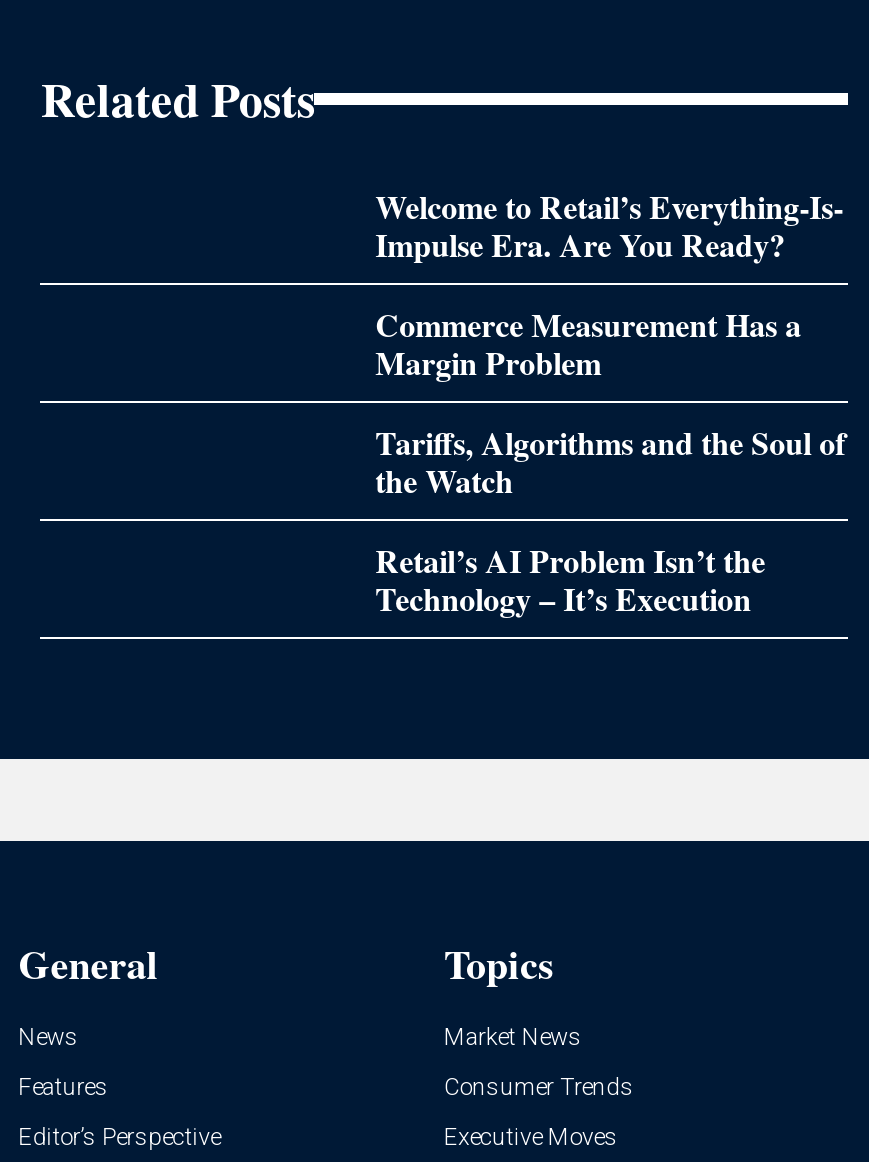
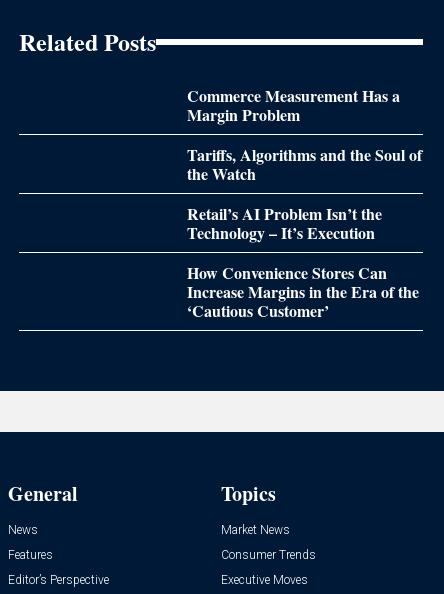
- Welcome to Retail’s Everything-Is-
- Impulse Era. Are You Ready?

moved up: Commerce Measurement Has a | Margin Problem | Tariffs, Algorithms and the Soul of | the Watch | Retail’s AI Problem Isn’t the | Technology – It’s Execution

+ How Convenience Stores Can
+ Increase Margins in the Era of the
+ ‘Cautious Customer’
